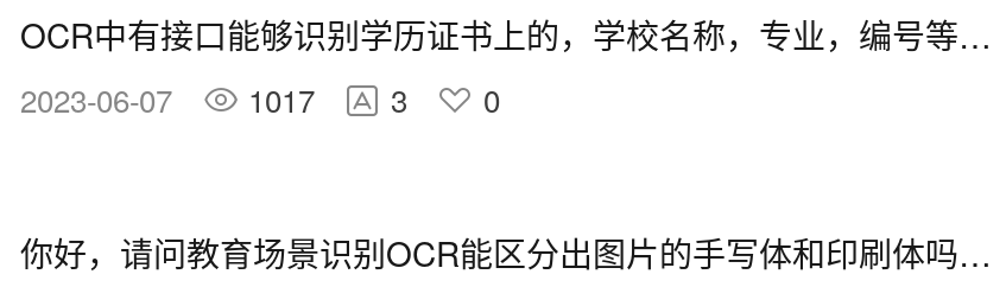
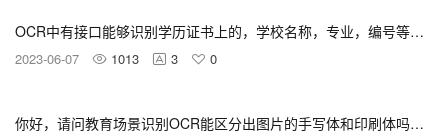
- 2023-06-07 1017 3 0
+ 2023-06-07 1013 3 0
